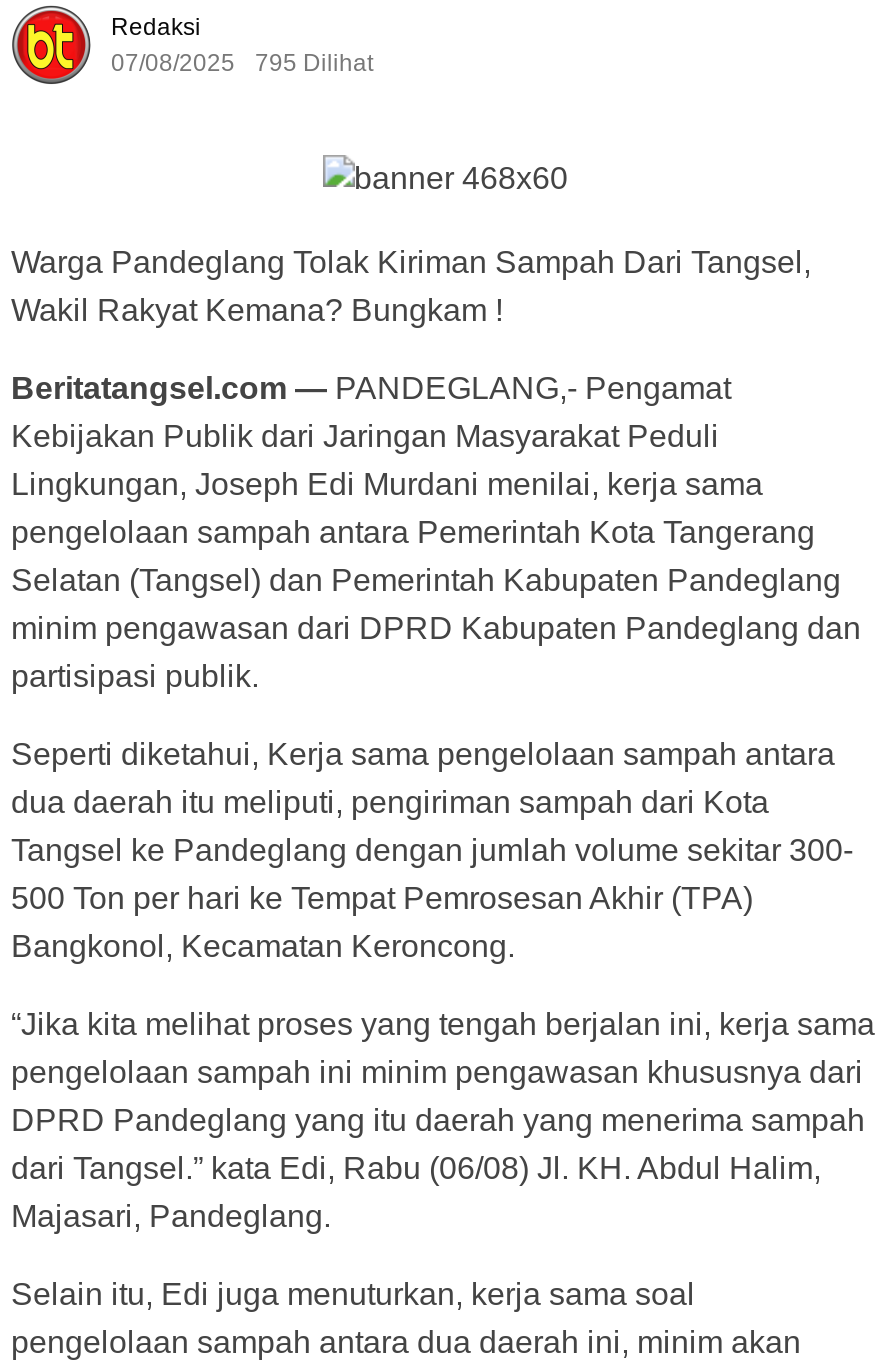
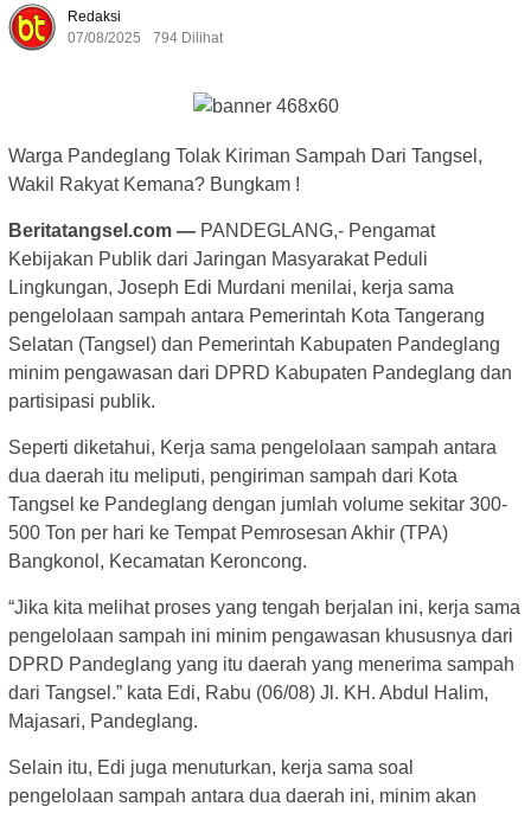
- 07/08/2025 795 Dilihat
+ 07/08/2025 794 Dilihat
